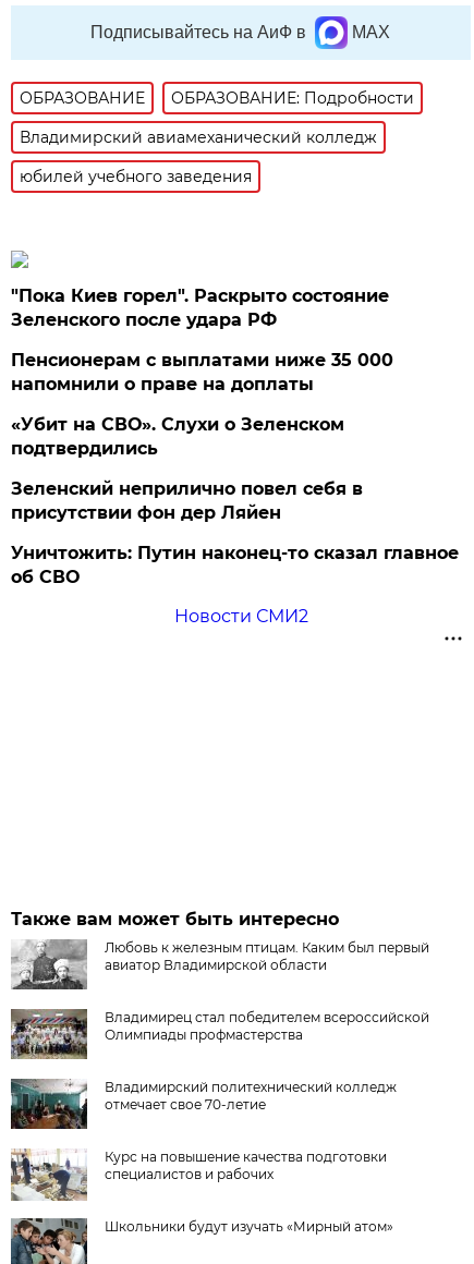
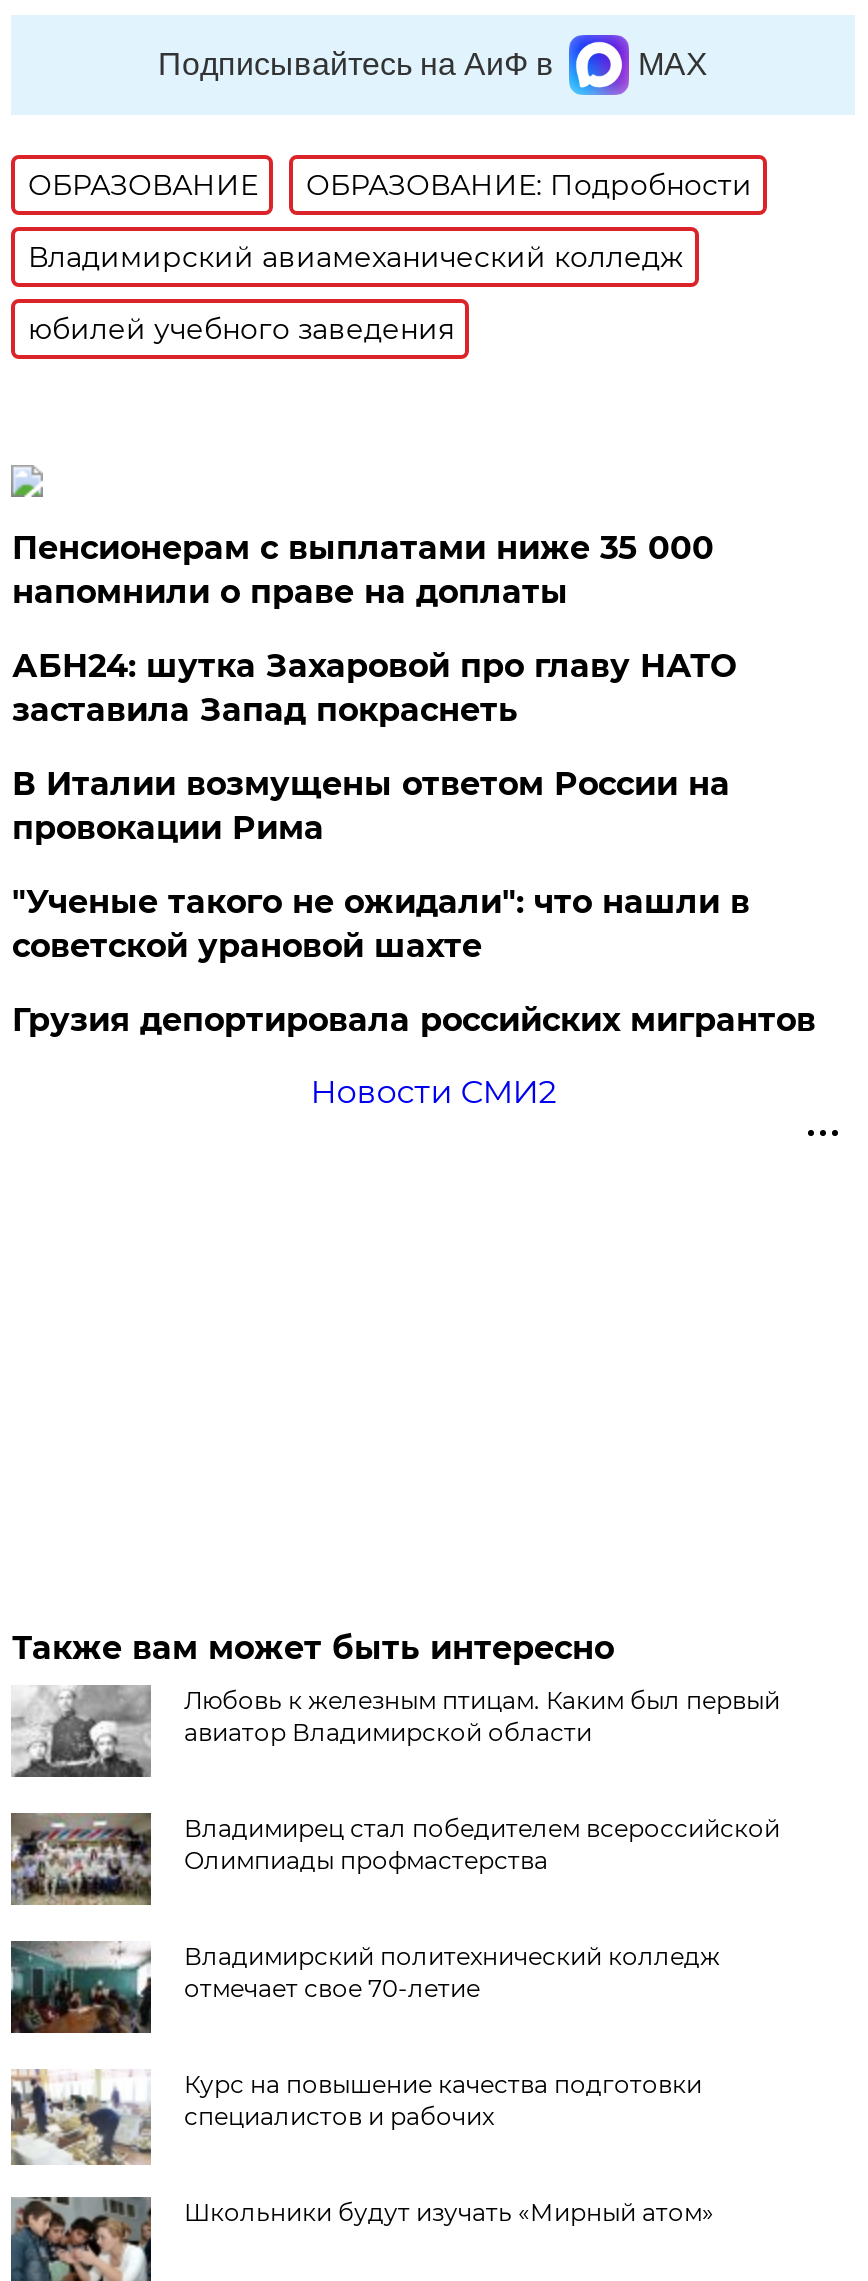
- "Пока Киев горел". Раскрыто состояние
- Зеленского после удара РФ

moved up: Пенсионерам с выплатами ниже 35 000 | напомнили о праве на доплаты

- «Убит на СВО». Слухи о Зеленском
- подтвердились
- Зеленский неприлично повел cебя в
- присутствии фон дер Ляйен
- Уничтожить: Путин наконец-то сказал главное
- об СВО
+ АБН24: шутка Захаровой про главу НАТО
+ заставила Запад покраснеть
+ В Италии возмущены ответом России на
+ провокации Рима
+ "Ученые такого не ожидали": что нашли в
+ советской урановой шахте
+ Грузия депортировала российских мигрантов
